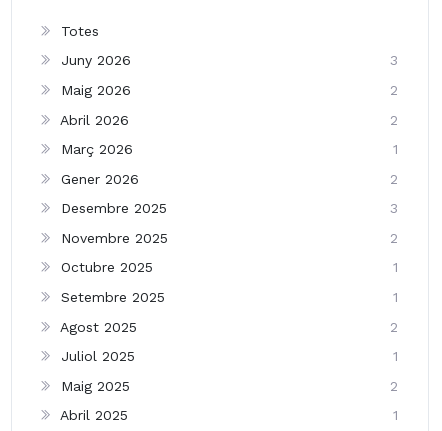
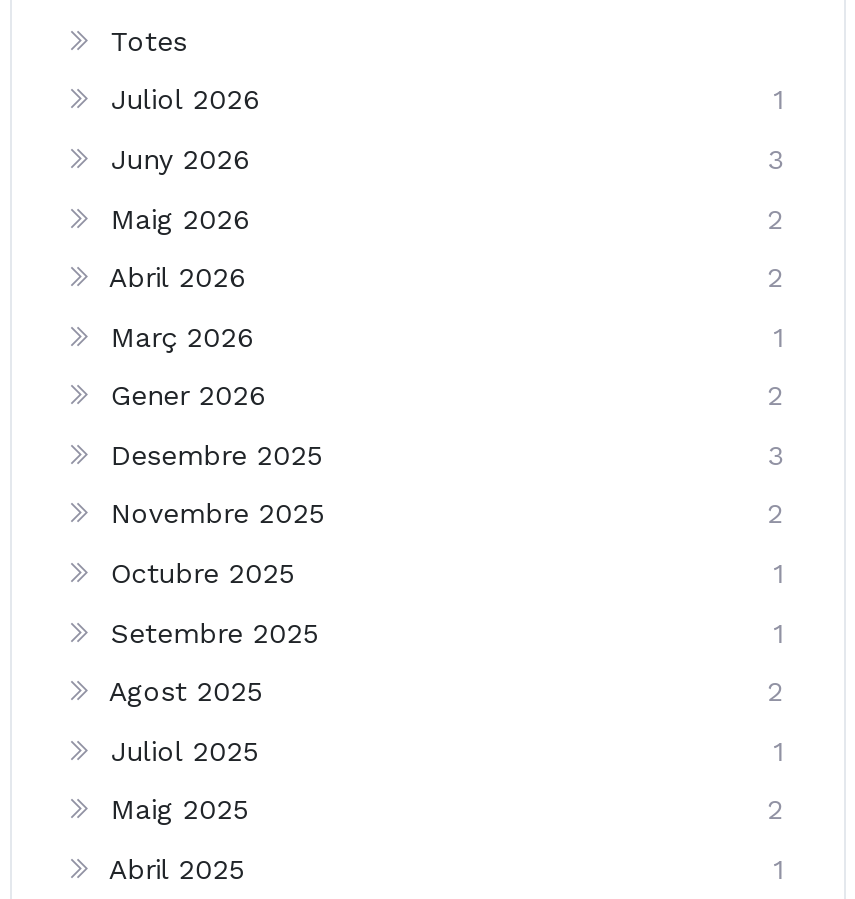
+ Juliol 2026
+ 1
